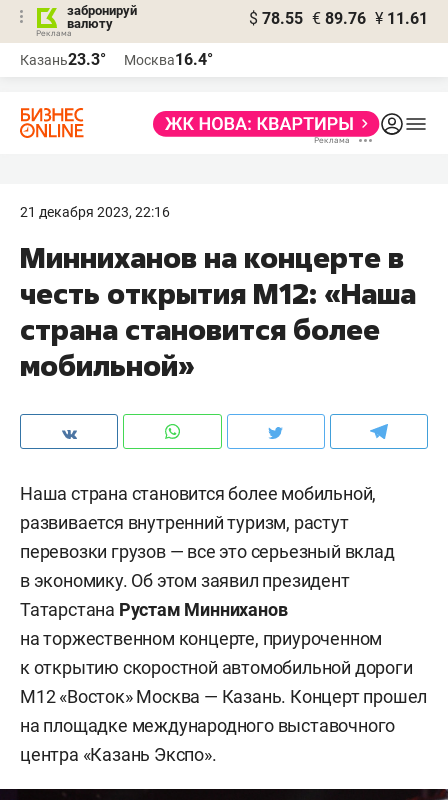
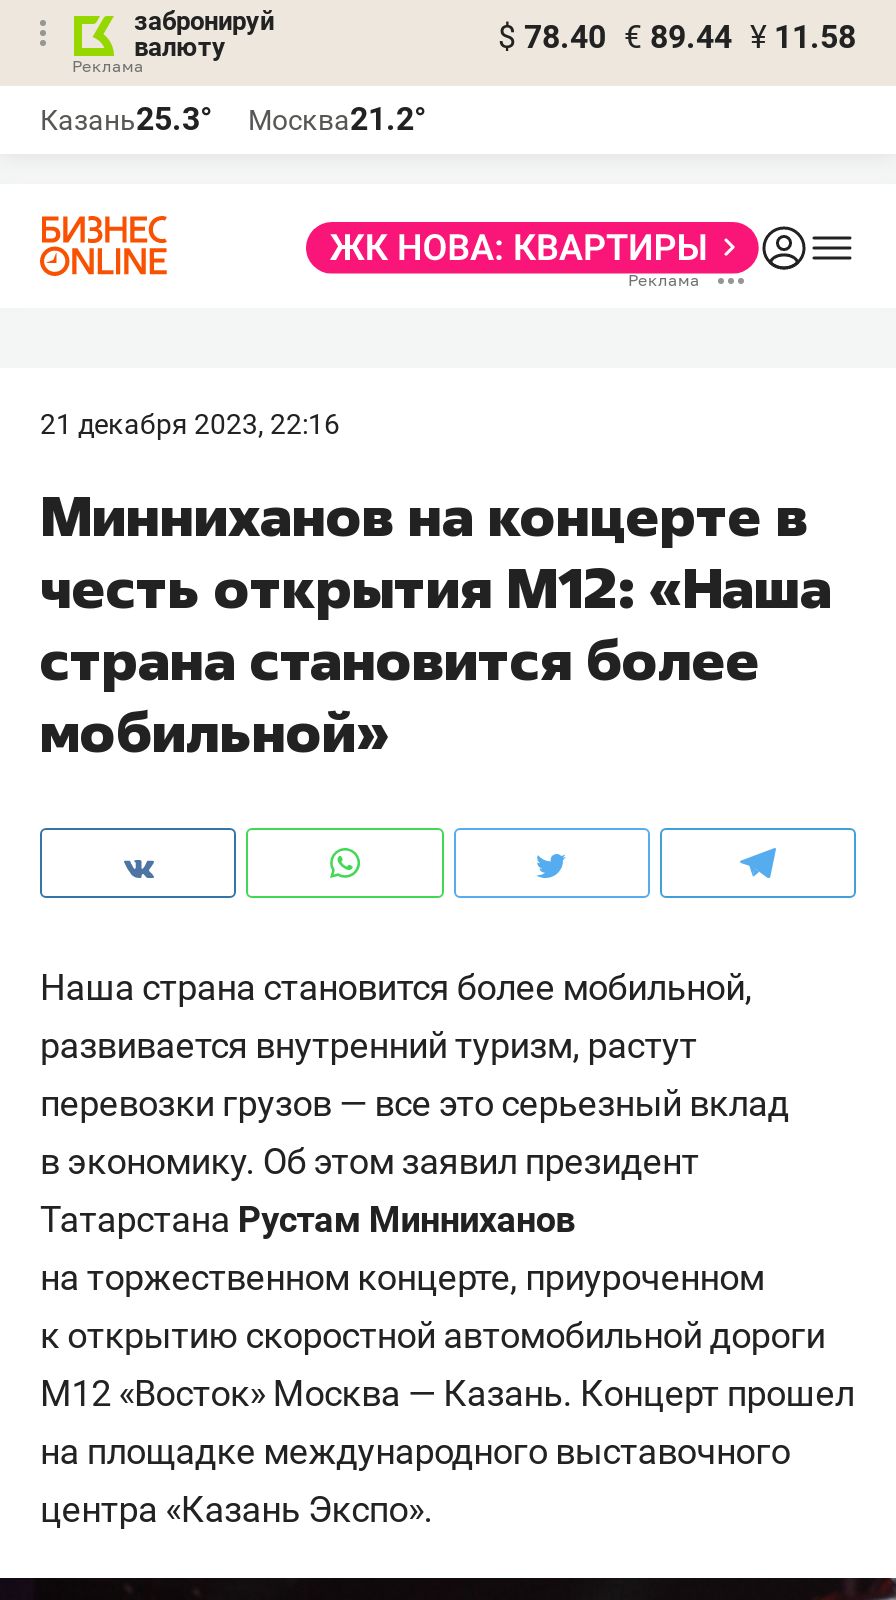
- $ 78.55 € 89.76 ¥ 11.61
+ $ 78.40 € 89.44 ¥ 11.58

- Казань23.3°
+ Казань25.3°

- Москва16.4°
+ Москва21.2°
